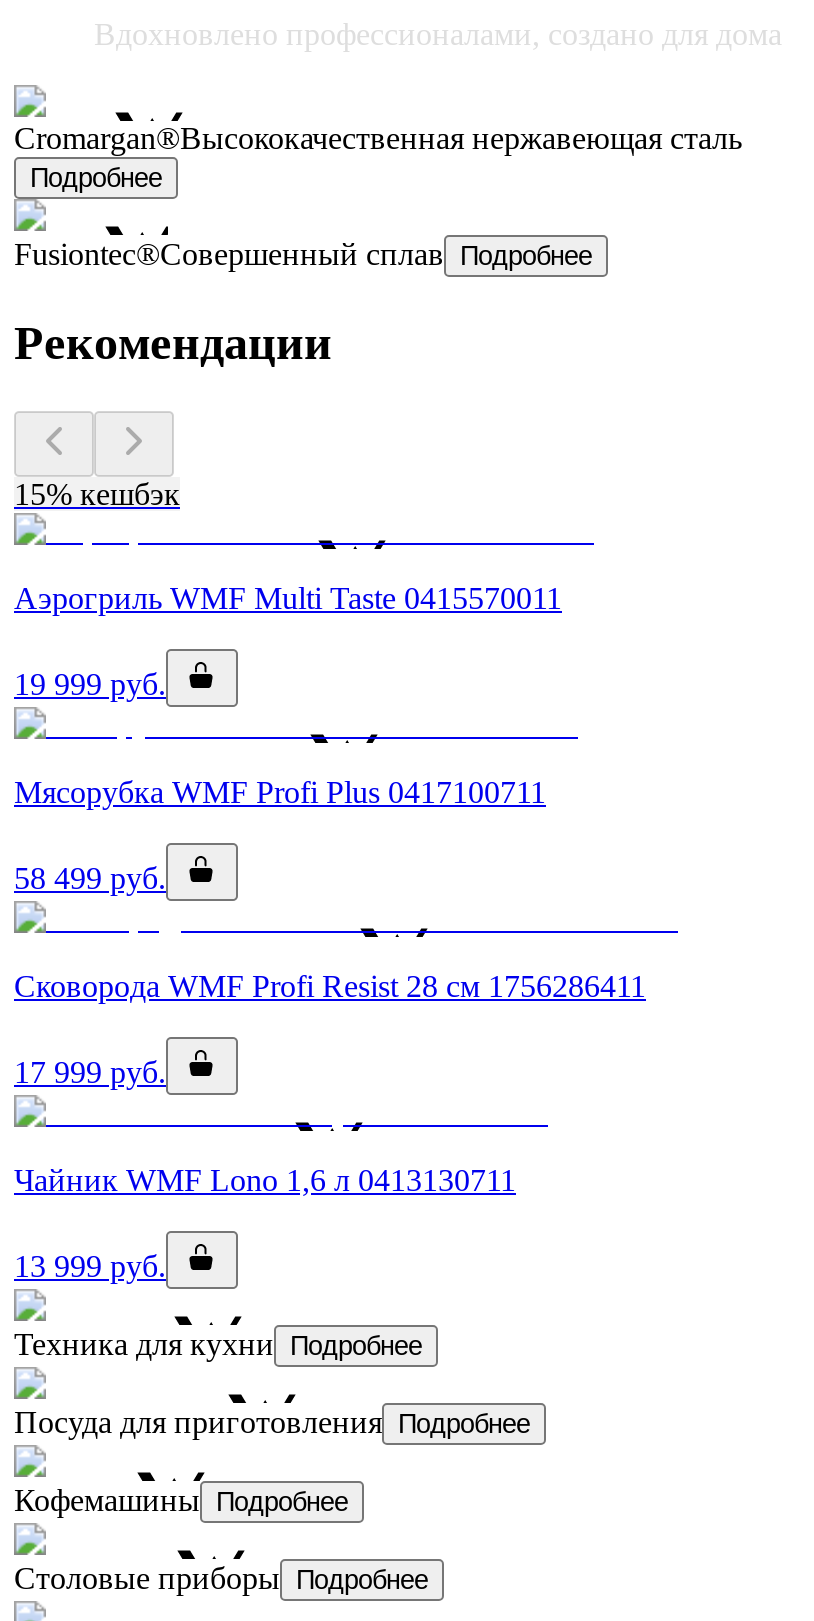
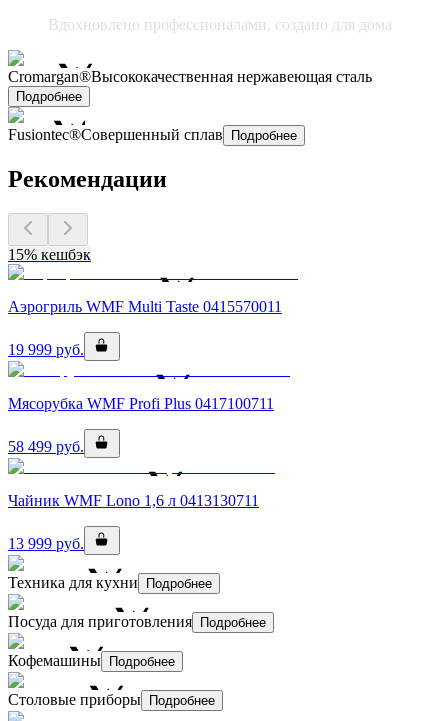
- Сковорода WMF Profi Resist 28 см 1756286411
- 17 999 руб.
